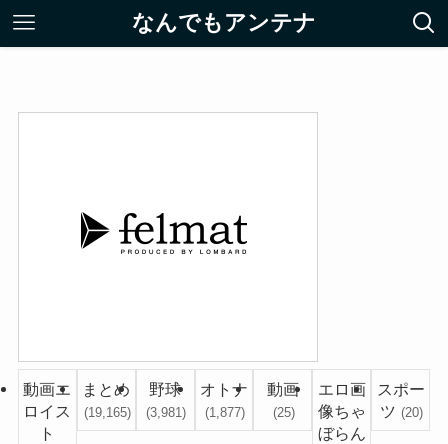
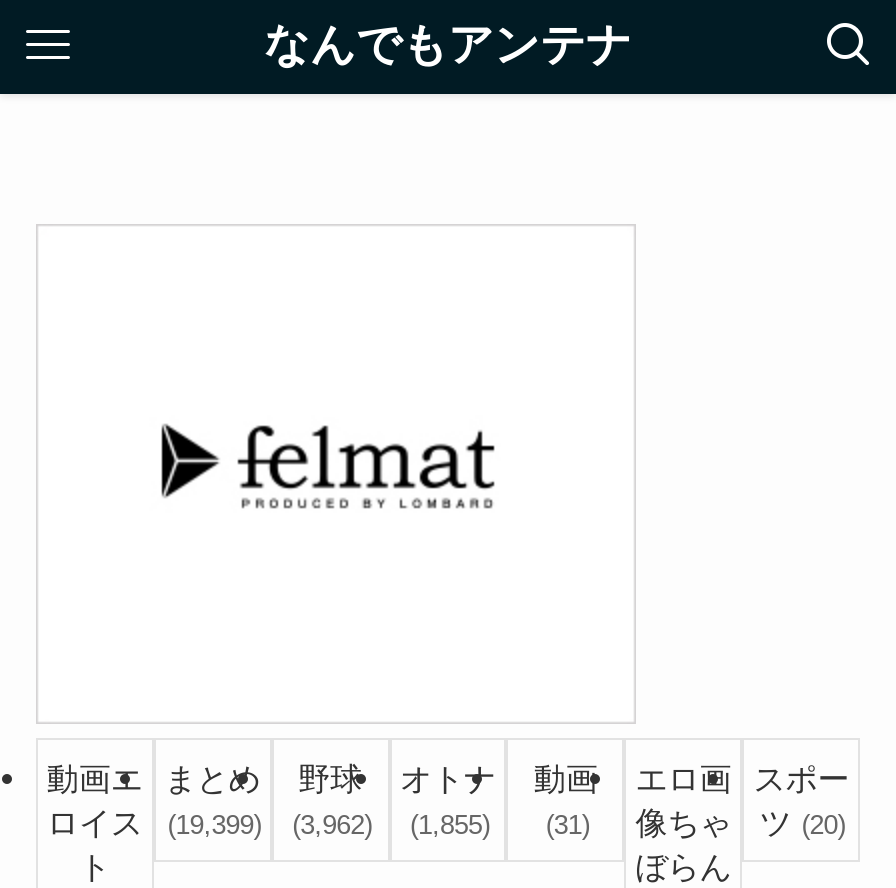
- (19,165)
+ (19,399)

- (3,981)
+ (3,962)

- (1,877)
+ (1,855)

- (25)
+ (31)
